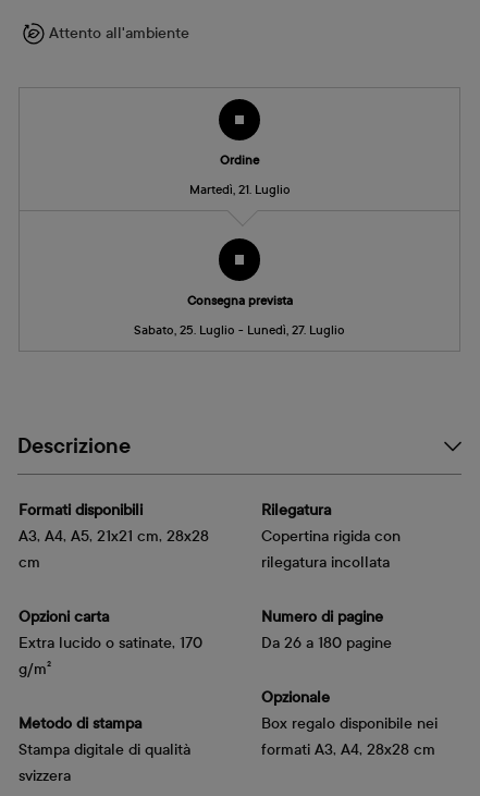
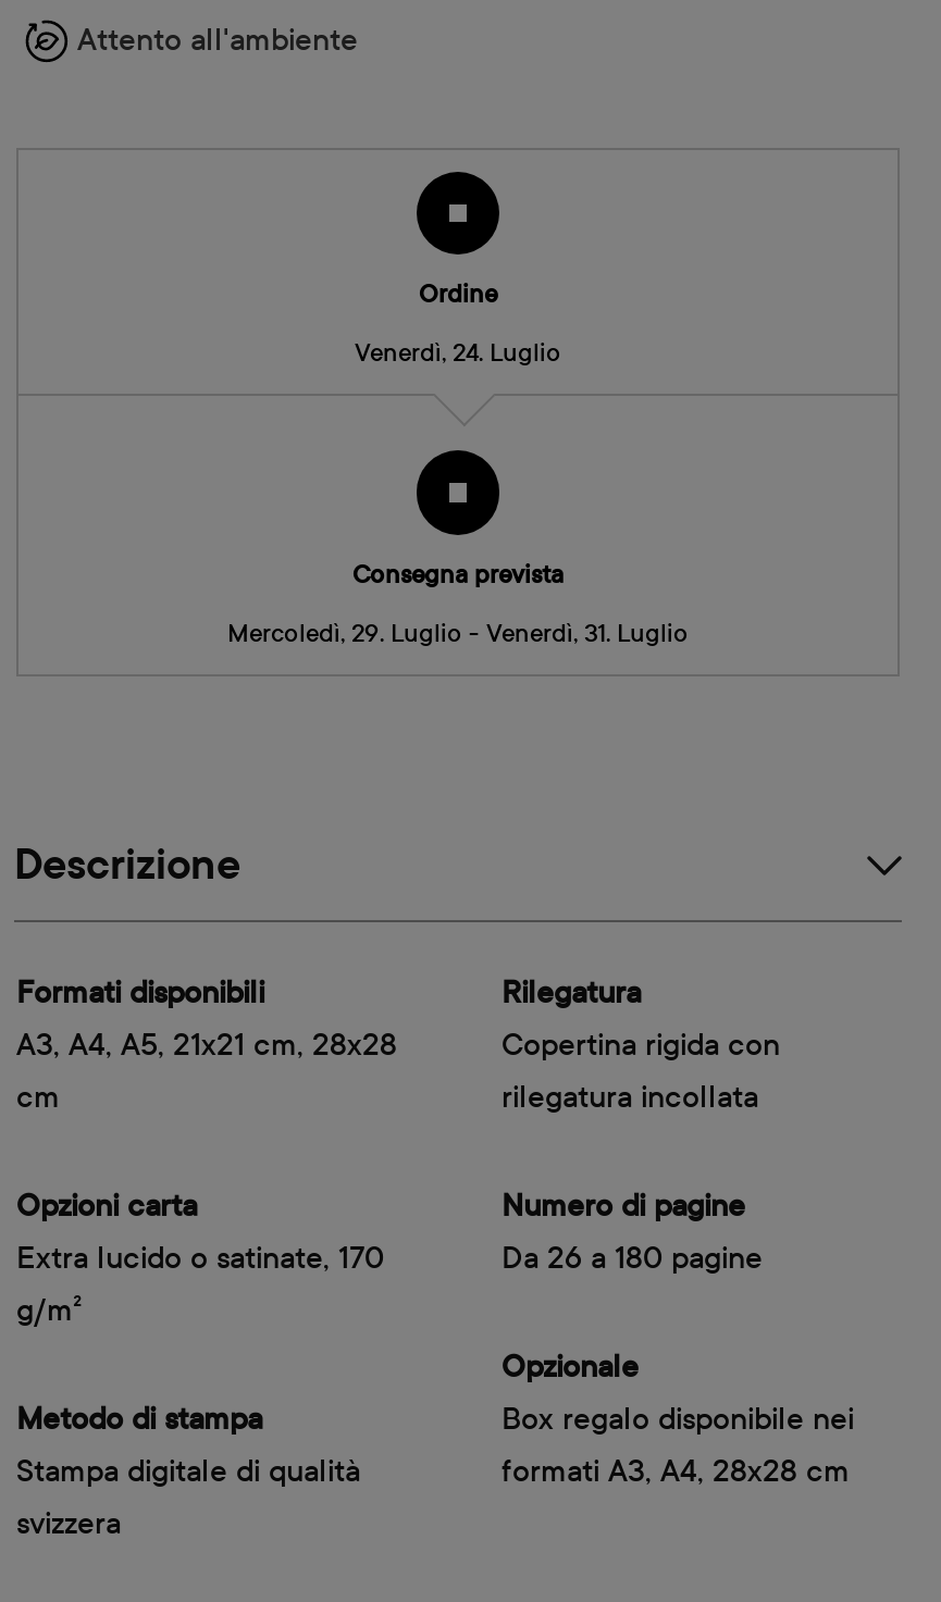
- Martedì, 21. Luglio
+ Venerdì, 24. Luglio

- Sabato, 25. Luglio - Lunedì, 27. Luglio
+ Mercoledì, 29. Luglio - Venerdì, 31. Luglio
